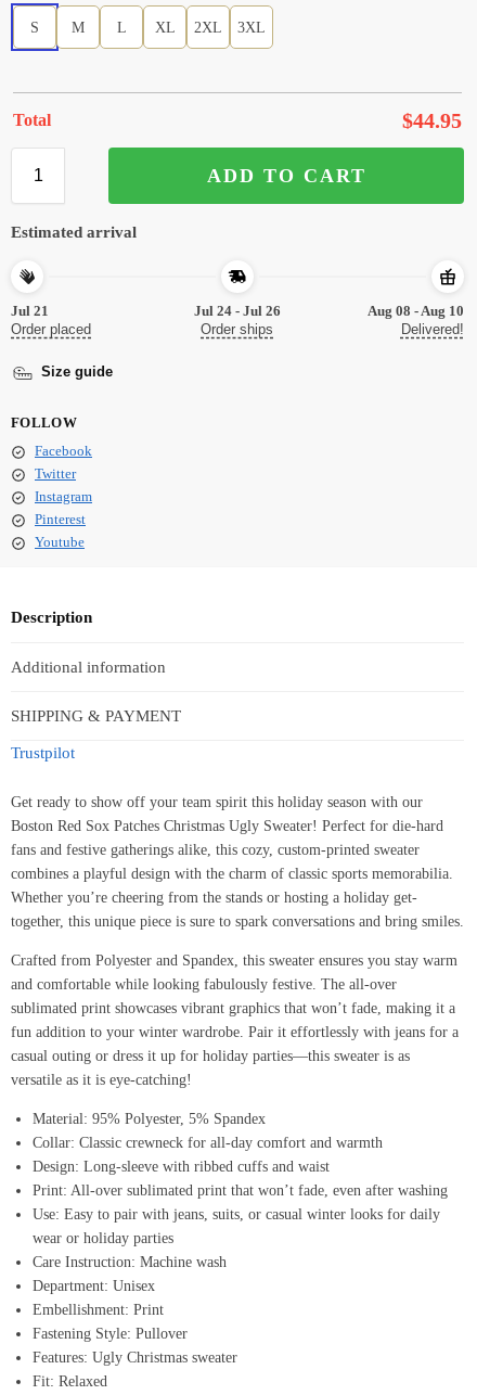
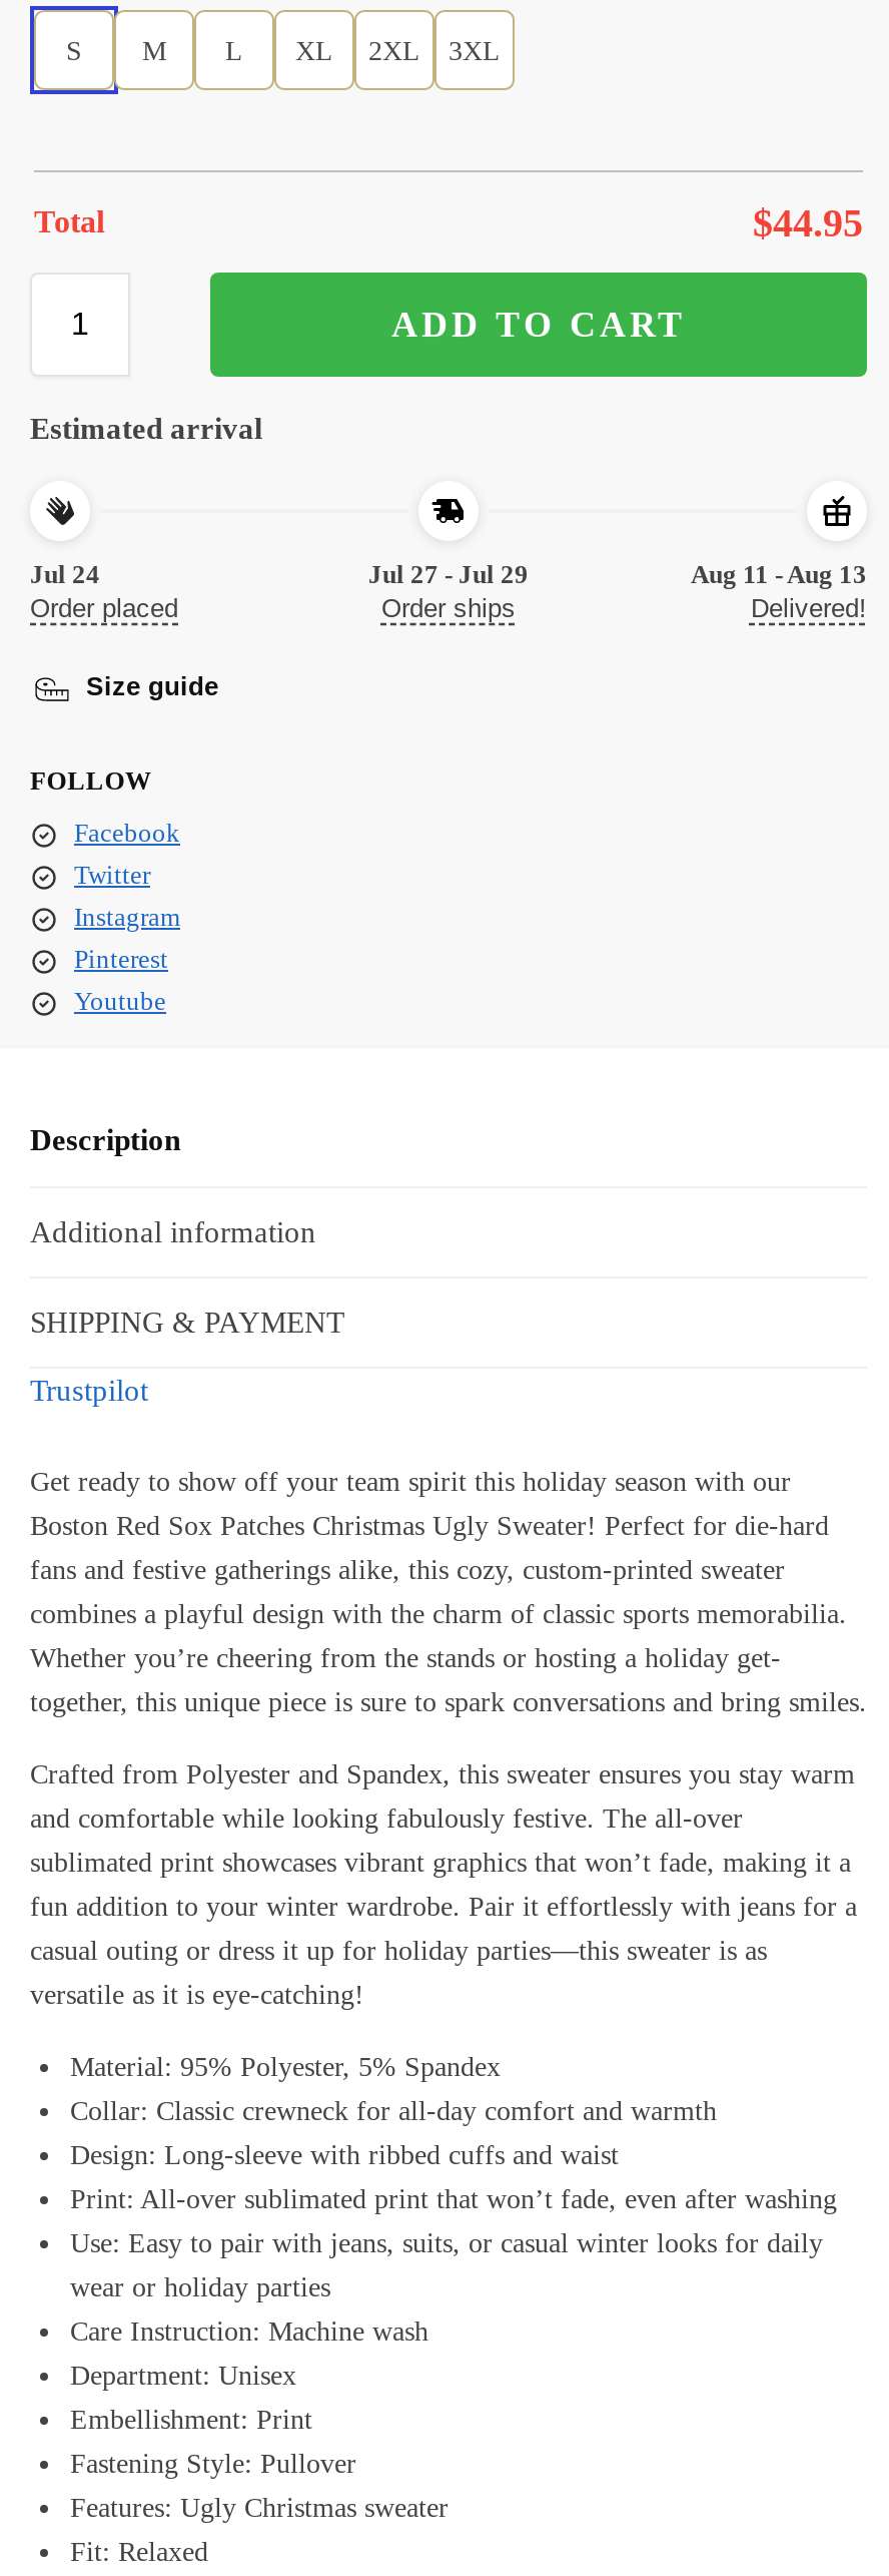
- Jul 21
+ Jul 24

- Jul 24 - Jul 26
+ Jul 27 - Jul 29

- Aug 08 - Aug 10
+ Aug 11 - Aug 13
